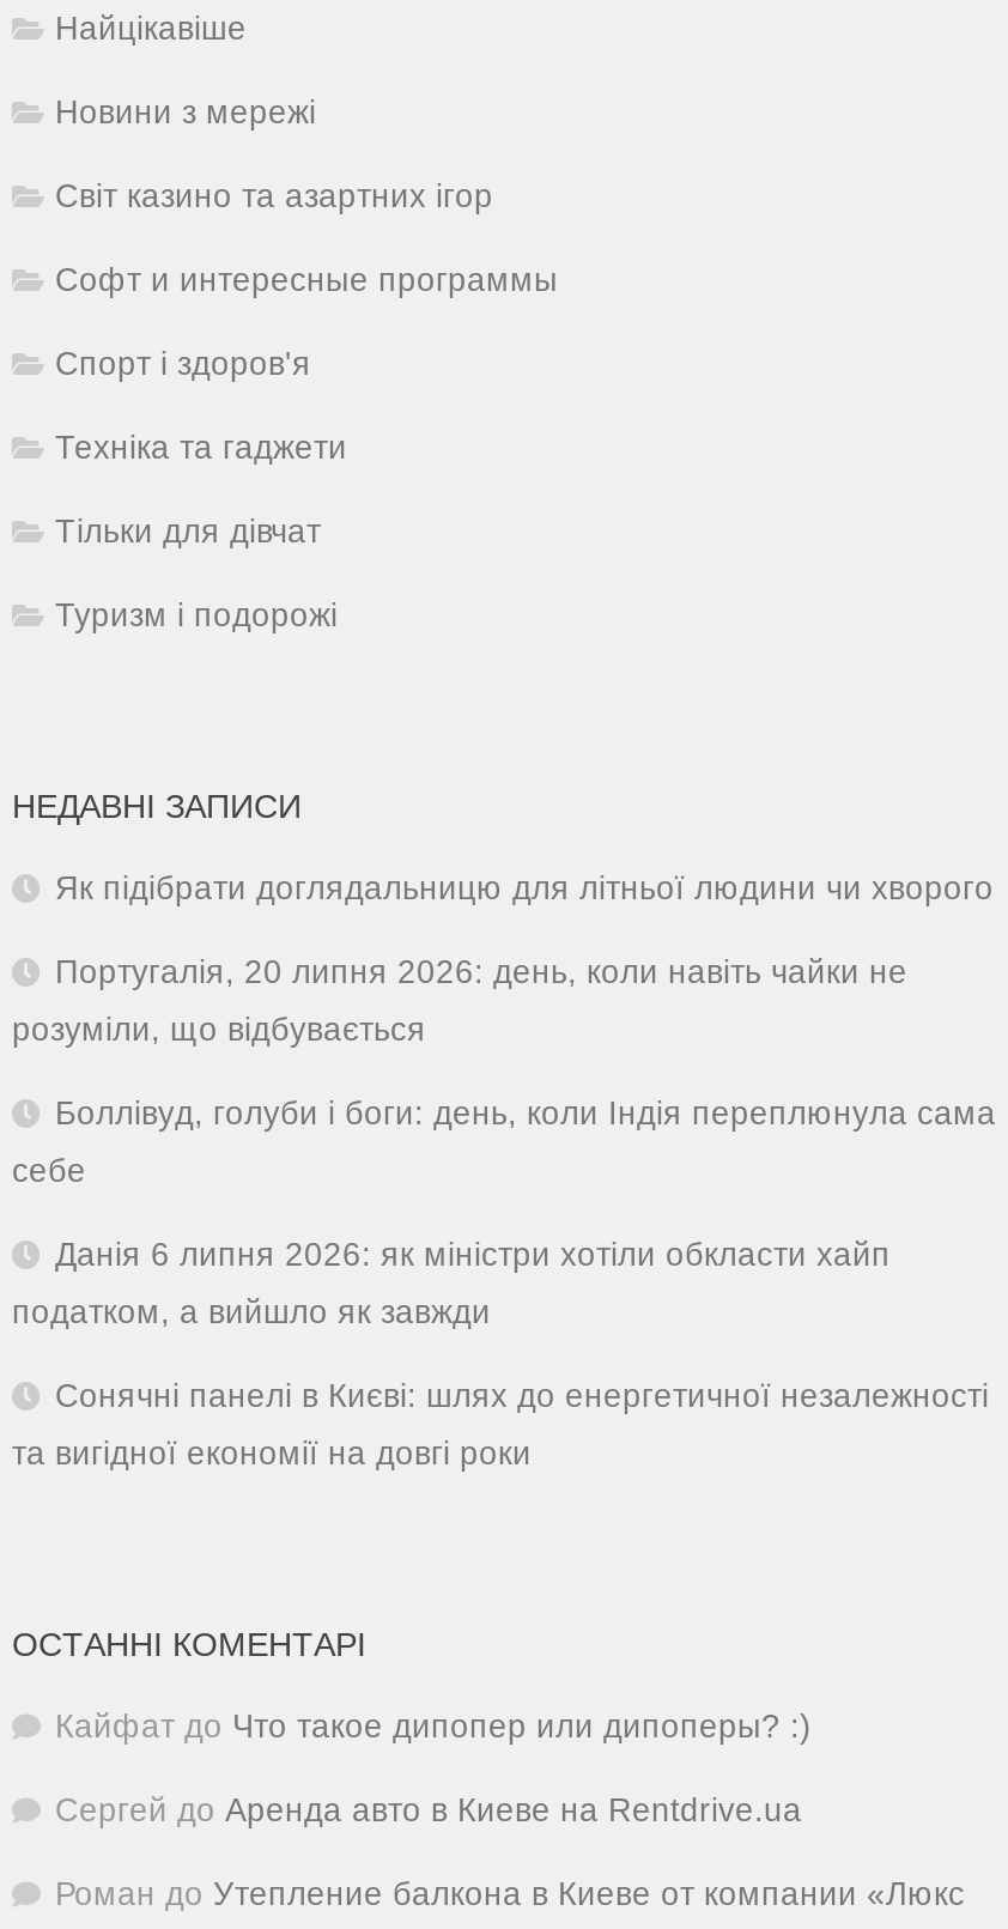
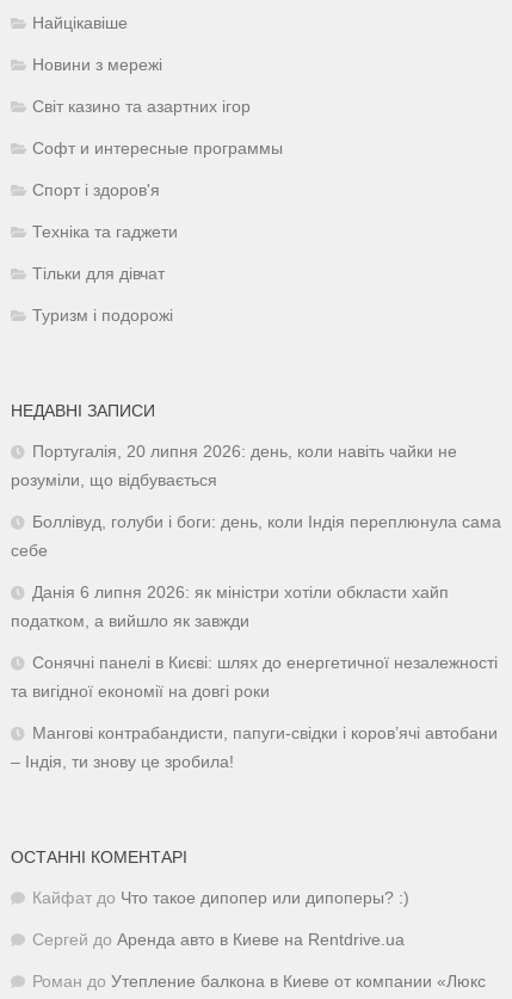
- Як підібрати доглядальницю для літньої людини чи хворого

moved up: Португалія, 20 липня 2026: день, коли навіть чайки не | розуміли, що відбувається | Боллівуд, голуби і боги: день, коли Індія переплюнула сама | себе | Данія 6 липня 2026: як міністри хотіли обкласти хайп | податком, а вийшло як завжди | Сонячні панелі в Києві: шлях до енергетичної незалежності | та вигідної економії на довгі роки

+ Мангові контрабандисти, папуги-свідки і коров’ячі автобани
+ – Індія, ти знову це зробила!
